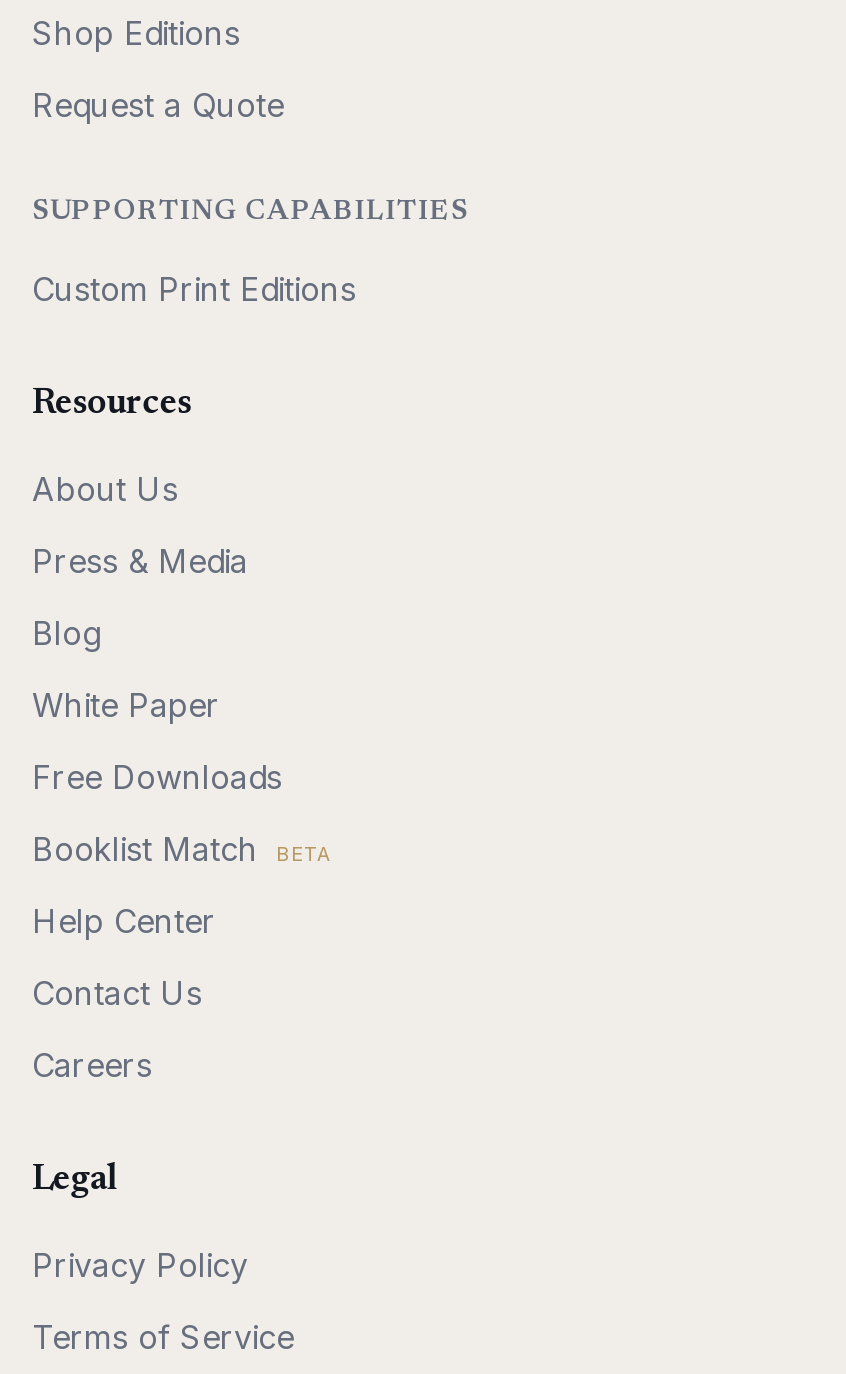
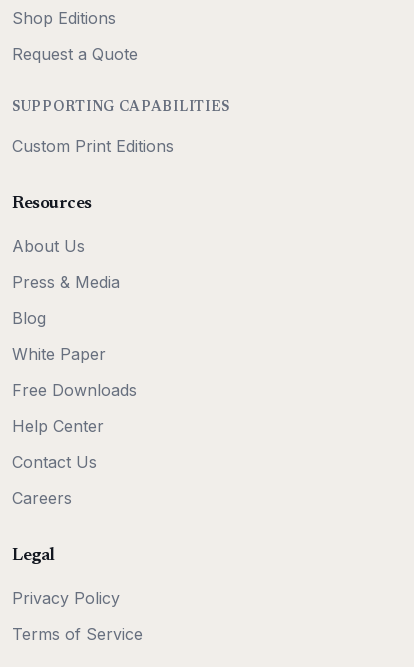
- Booklist Match BETA
